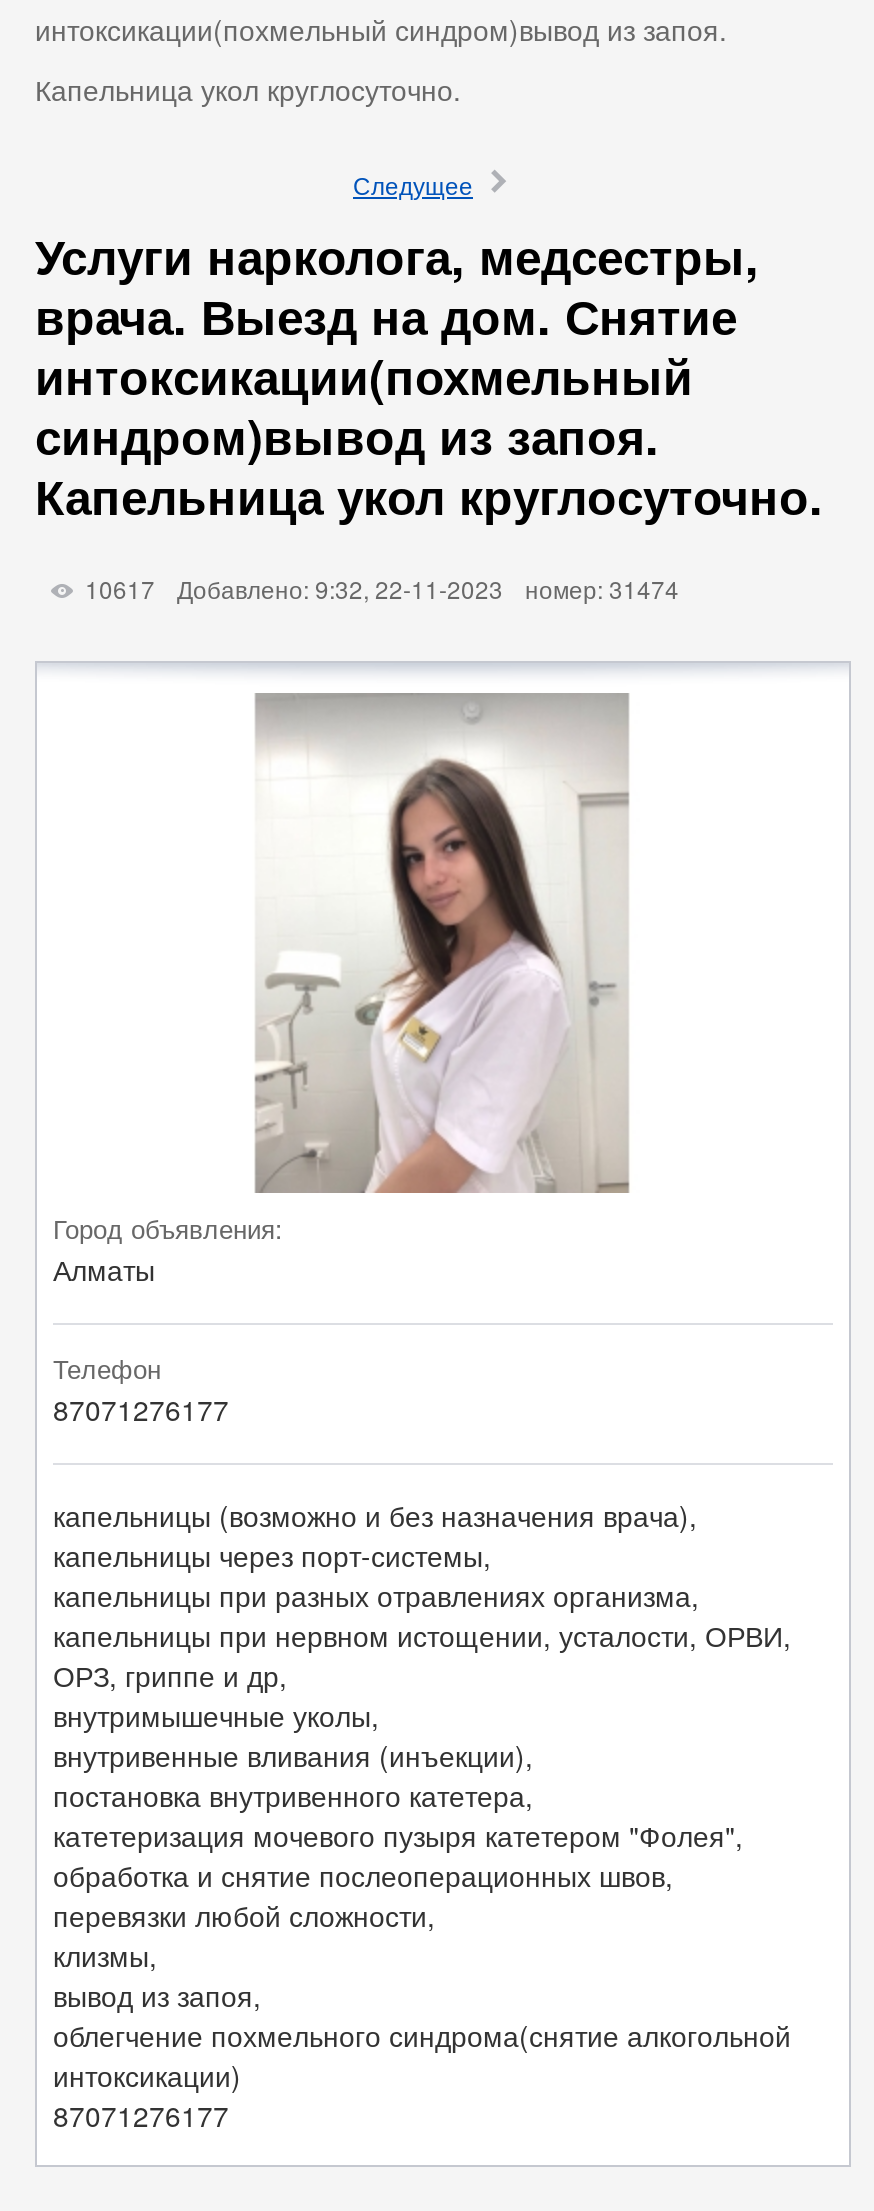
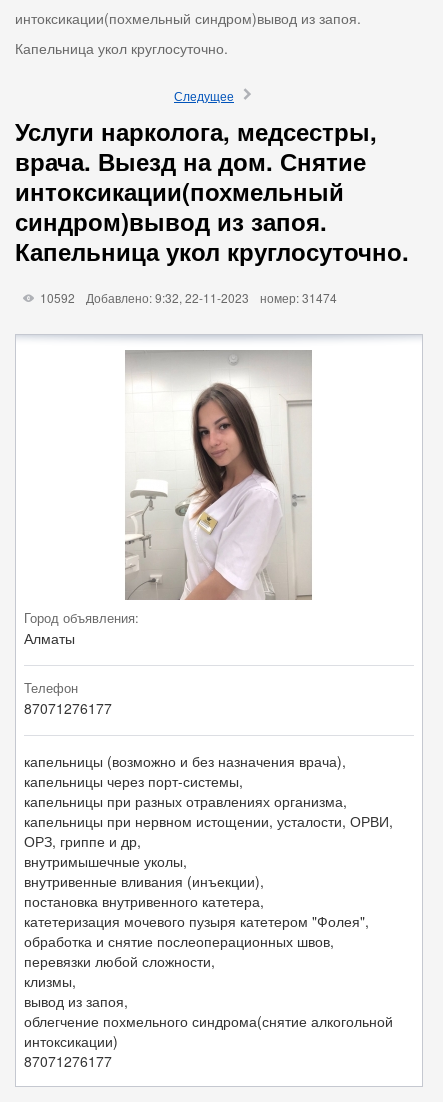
- X 10617 Добавлено: 9:32, 22-11-2023 номер: 31474
+ X 10592 Добавлено: 9:32, 22-11-2023 номер: 31474
